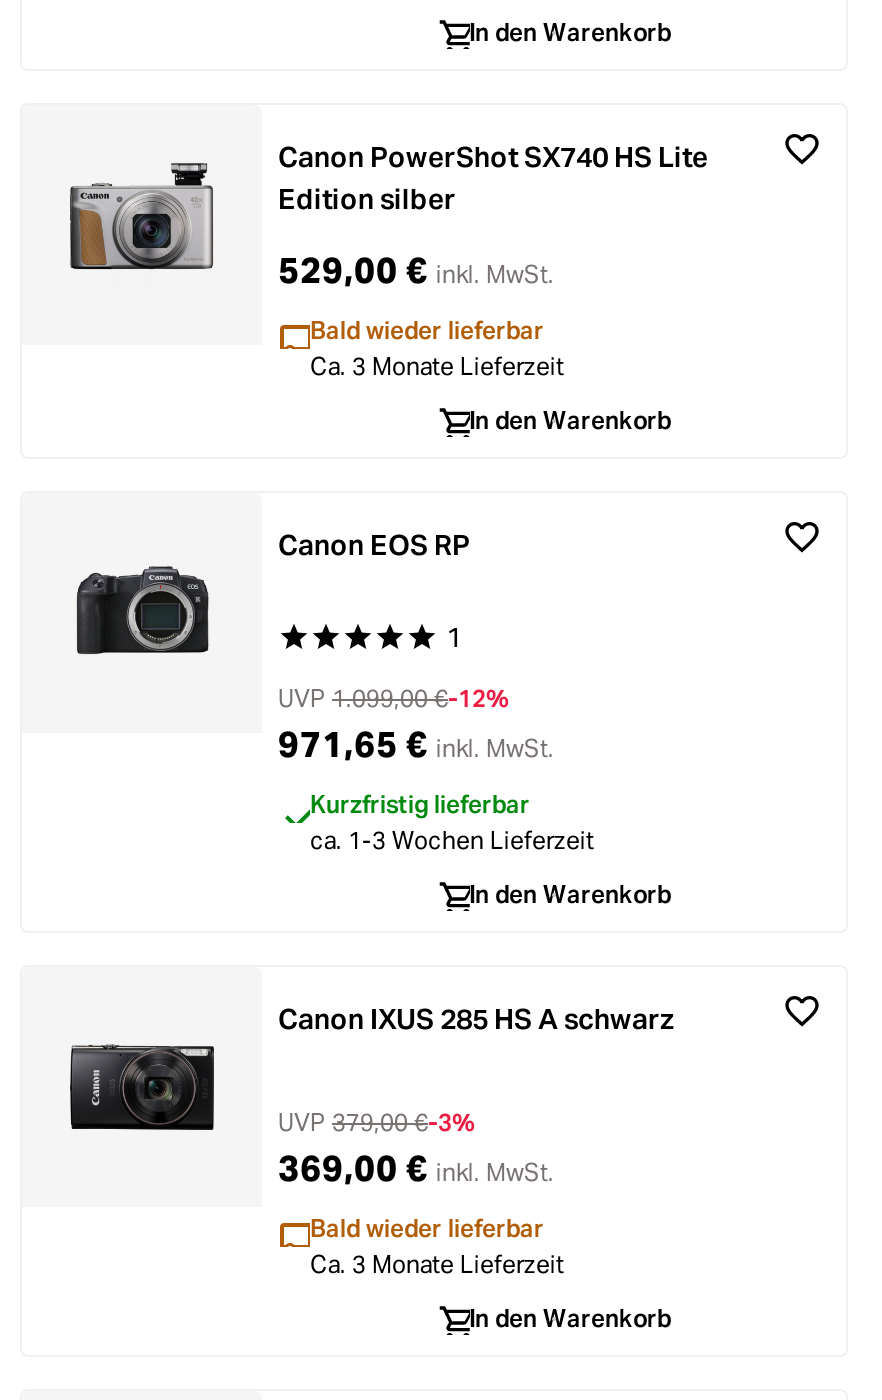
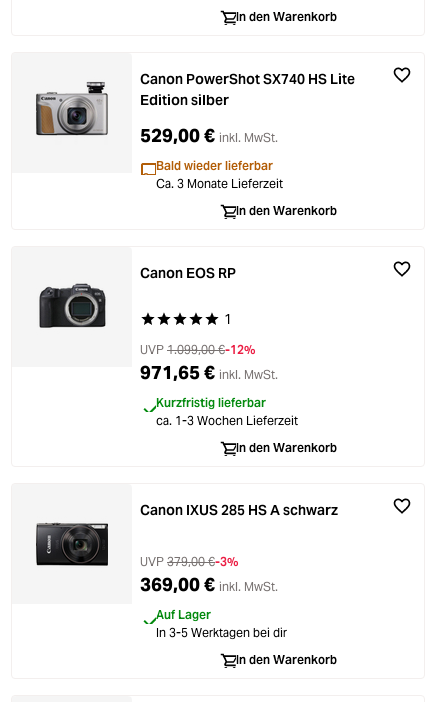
- Bald wieder lieferbar
- Ca. 3 Monate Lieferzeit
+ Auf Lager
+ In 3-5 Werktagen bei dir
